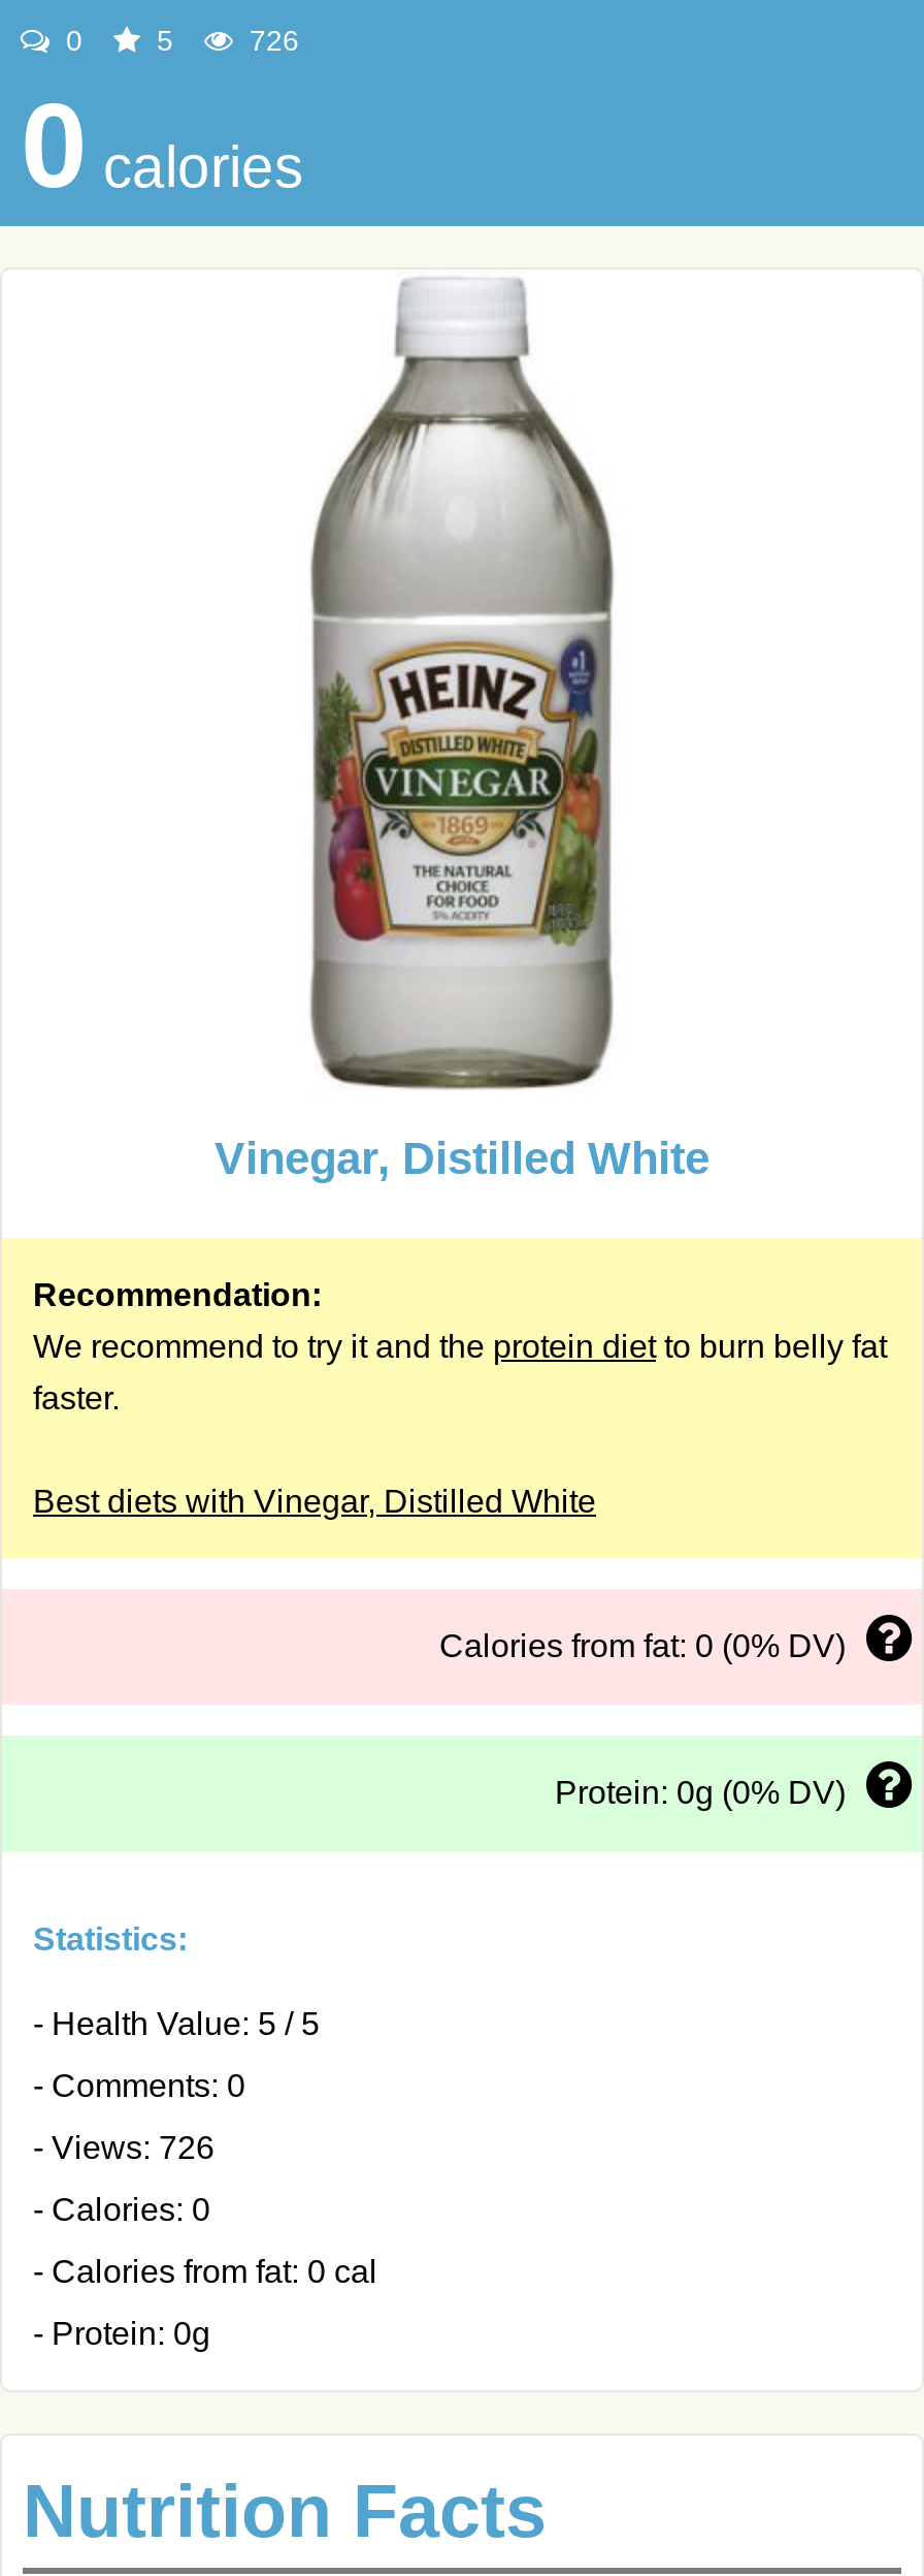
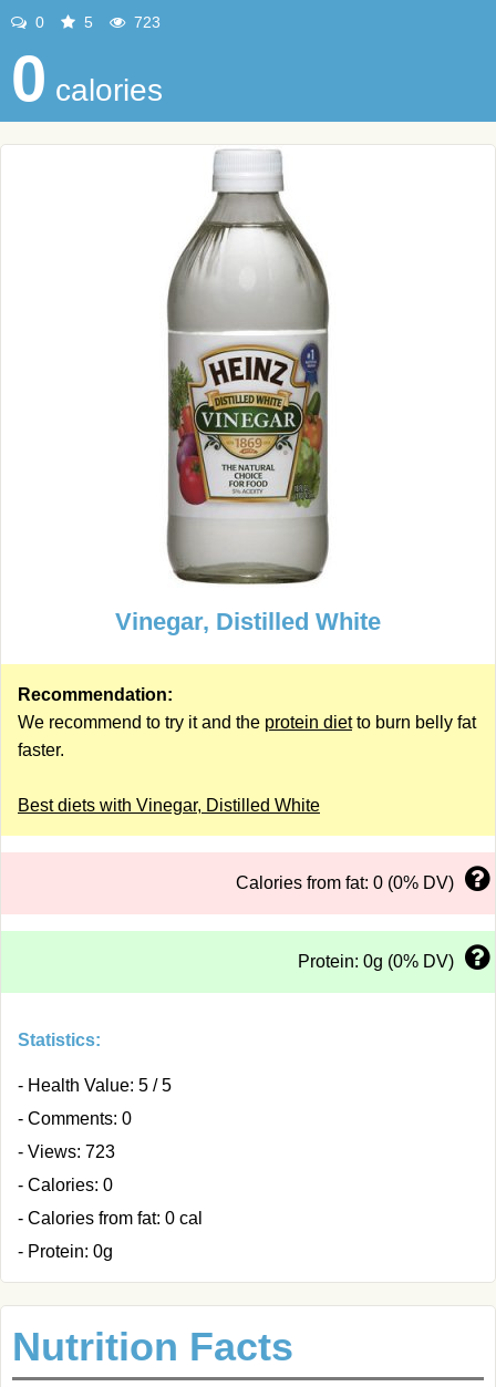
- 726
+ 723

- - Views: 726
+ - Views: 723
